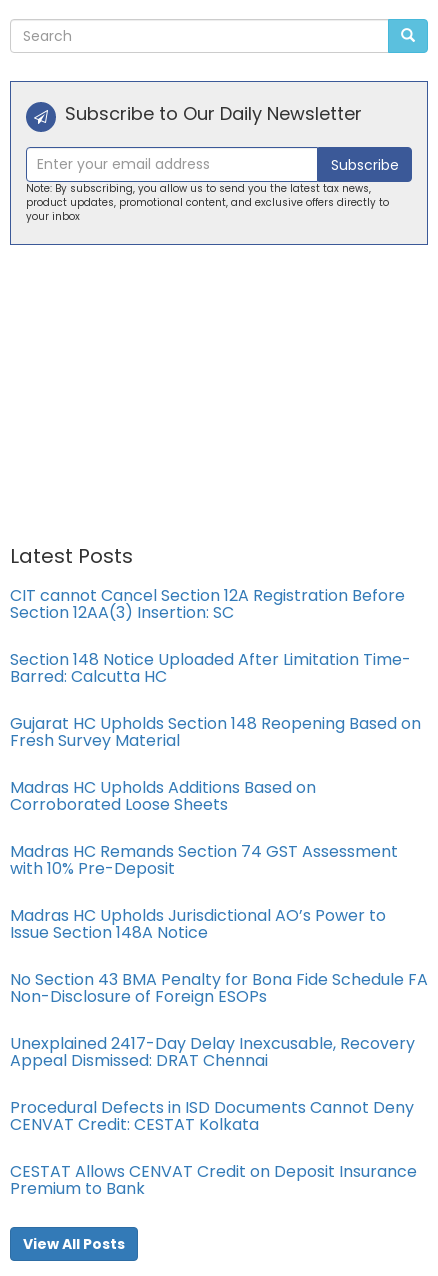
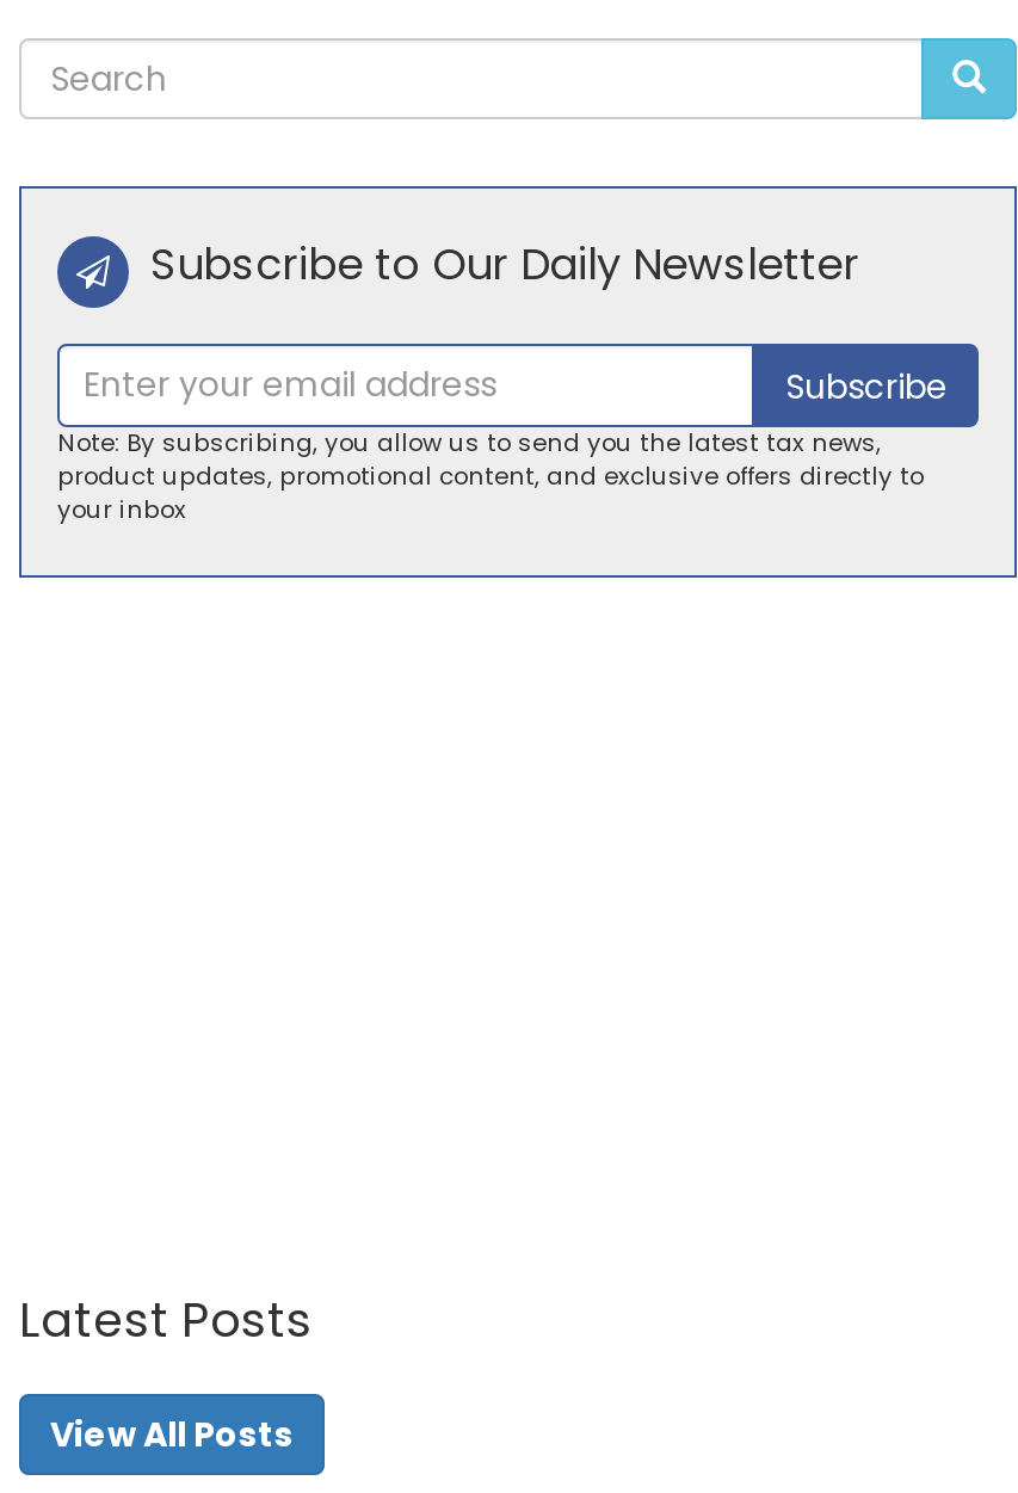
- CIT cannot Cancel Section 12A Registration Before
- Section 12AA(3) Insertion: SC
- Section 148 Notice Uploaded After Limitation Time-
- Barred: Calcutta HC
- Gujarat HC Upholds Section 148 Reopening Based on
- Fresh Survey Material
- Madras HC Upholds Additions Based on
- Corroborated Loose Sheets
- Madras HC Remands Section 74 GST Assessment
- with 10% Pre-Deposit
- Madras HC Upholds Jurisdictional AO’s Power to
- Issue Section 148A Notice
- No Section 43 BMA Penalty for Bona Fide Schedule FA
- Non-Disclosure of Foreign ESOPs
- Unexplained 2417-Day Delay Inexcusable, Recovery
- Appeal Dismissed: DRAT Chennai
- Procedural Defects in ISD Documents Cannot Deny
- CENVAT Credit: CESTAT Kolkata
- CESTAT Allows CENVAT Credit on Deposit Insurance
- Premium to Bank
